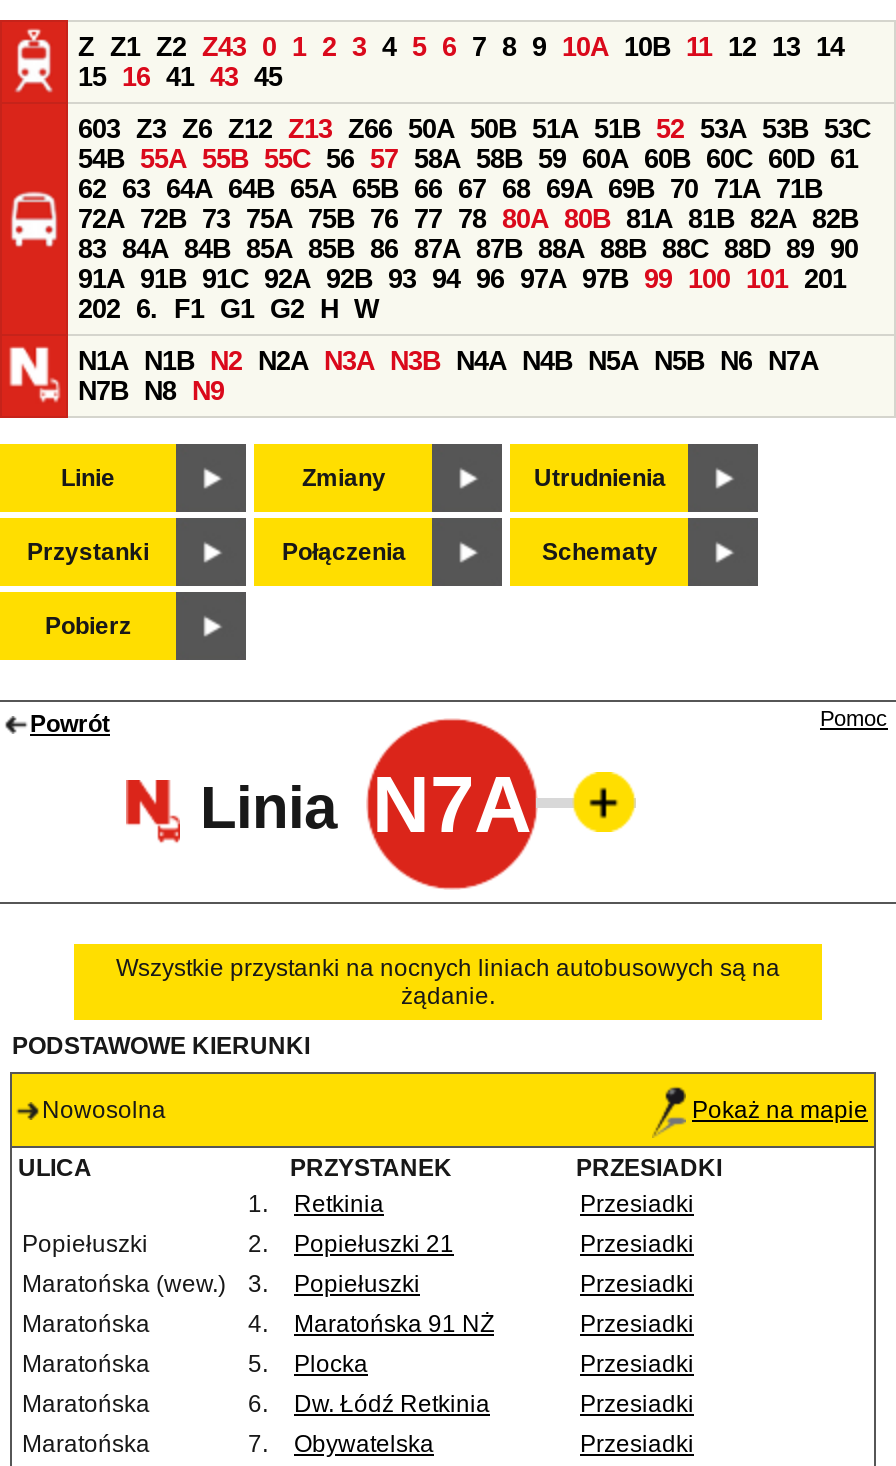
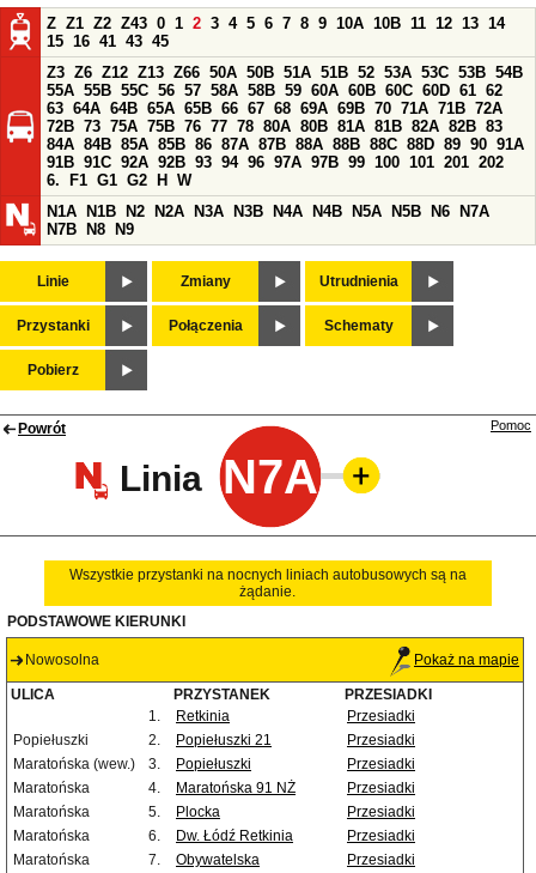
- 603 Z3 Z6 Z12 Z13 Z66 50A 50B 51A 51B 52 53A 53B 53C
- 54B 55A 55B 55C 56 57 58A 58B 59 60A 60B 60C 60D 61
- 62 63 64A 64B 65A 65B 66 67 68 69A 69B 70 71A 71B
- 72A 72B 73 75A 75B 76 77 78 80A 80B 81A 81B 82A 82B
- 83 84A 84B 85A 85B 86 87A 87B 88A 88B 88C 88D 89 90
- 91A 91B 91C 92A 92B 93 94 96 97A 97B 99 100 101 201
- 202 6. F1 G1 G2 H W
+ Z3 Z6 Z12 Z13 Z66 50A 50B 51A 51B 52 53A 53C 53B 54B
+ 55A 55B 55C 56 57 58A 58B 59 60A 60B 60C 60D 61 62
+ 63 64A 64B 65A 65B 66 67 68 69A 69B 70 71A 71B 72A
+ 72B 73 75A 75B 76 77 78 80A 80B 81A 81B 82A 82B 83
+ 84A 84B 85A 85B 86 87A 87B 88A 88B 88C 88D 89 90 91A
+ 91B 91C 92A 92B 93 94 96 97A 97B 99 100 101 201 202
+ 6. F1 G1 G2 H W
